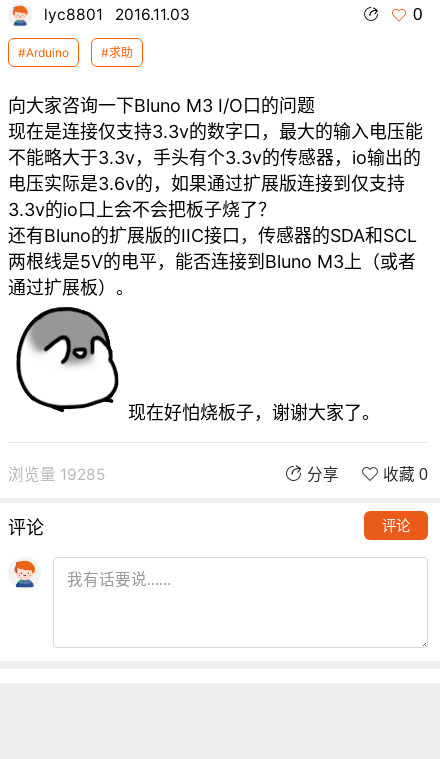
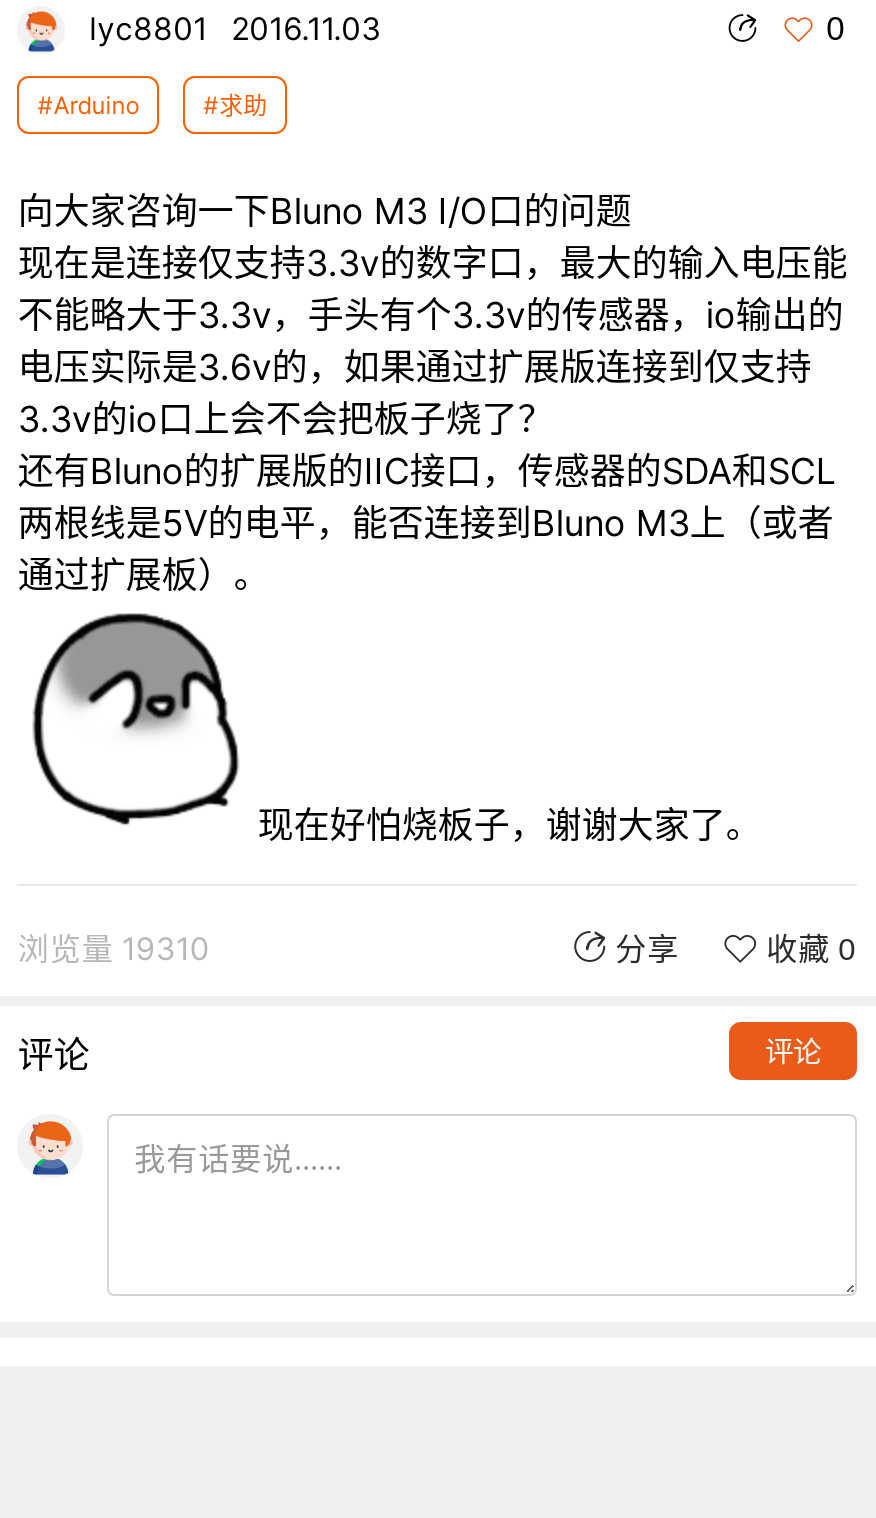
- 浏览量 19285
+ 浏览量 19310
